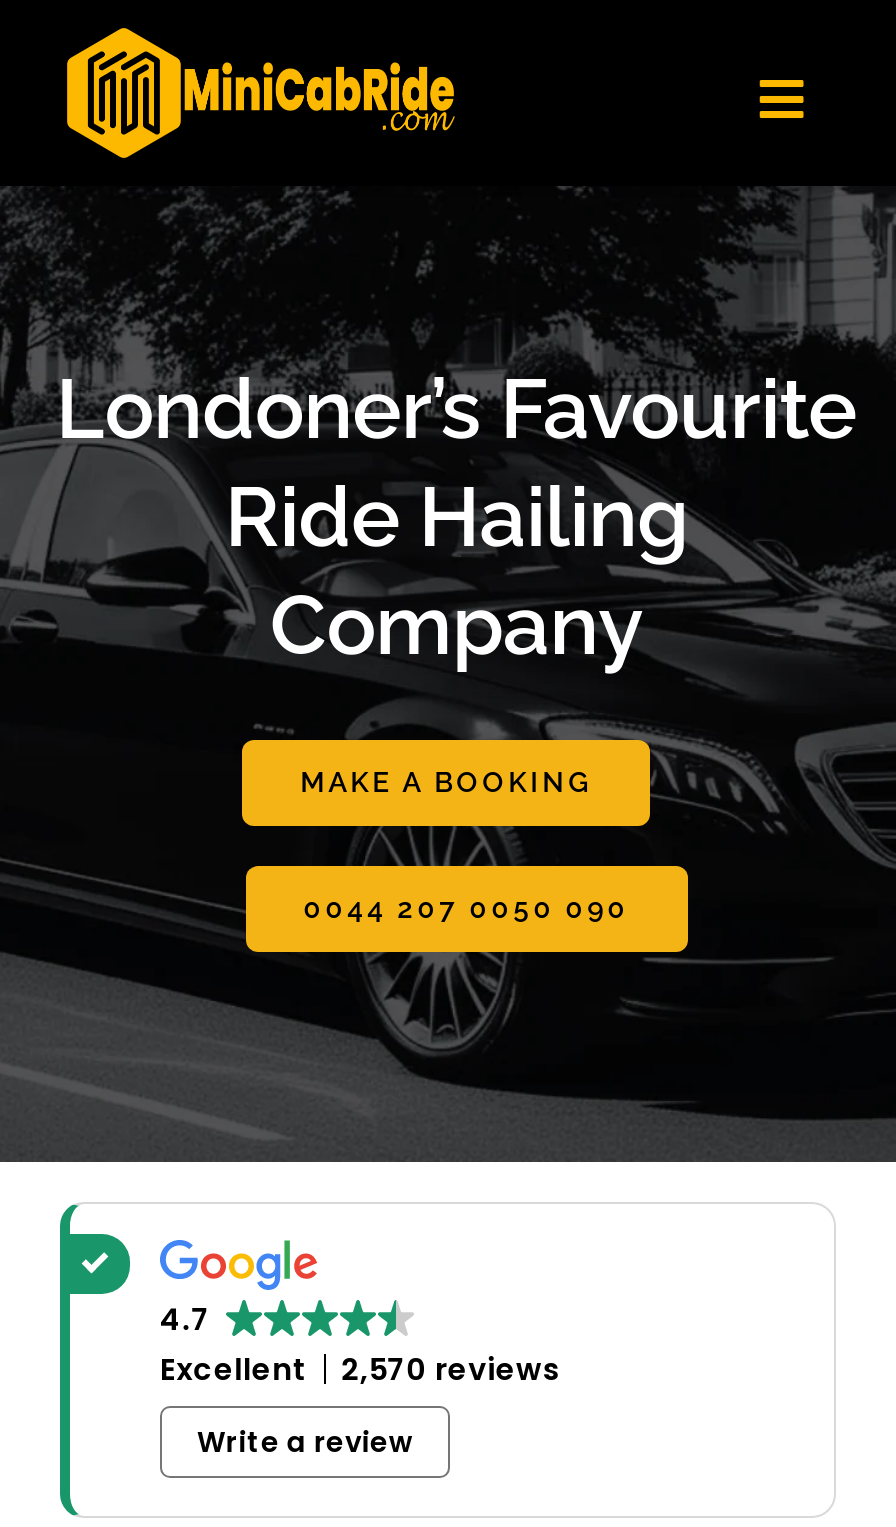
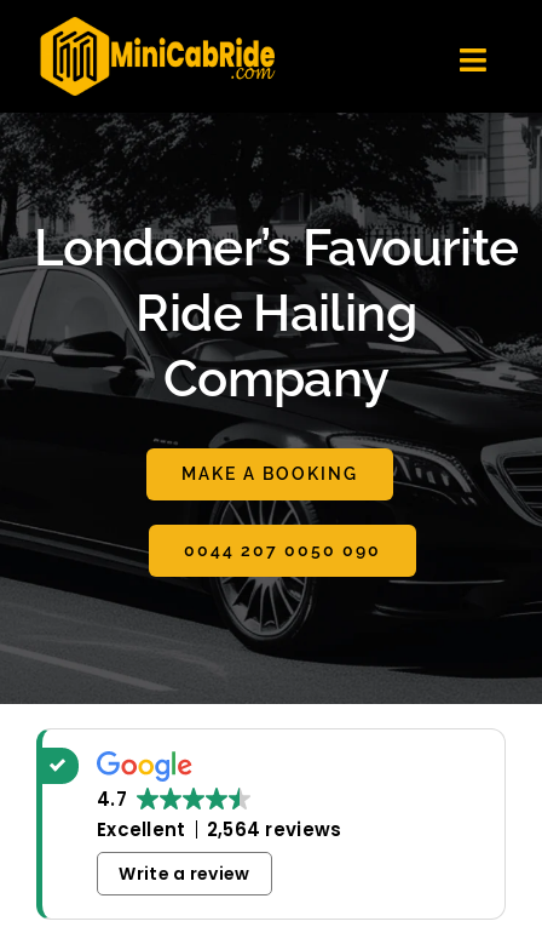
- Excellent 2,570 reviews
+ Excellent 2,564 reviews
